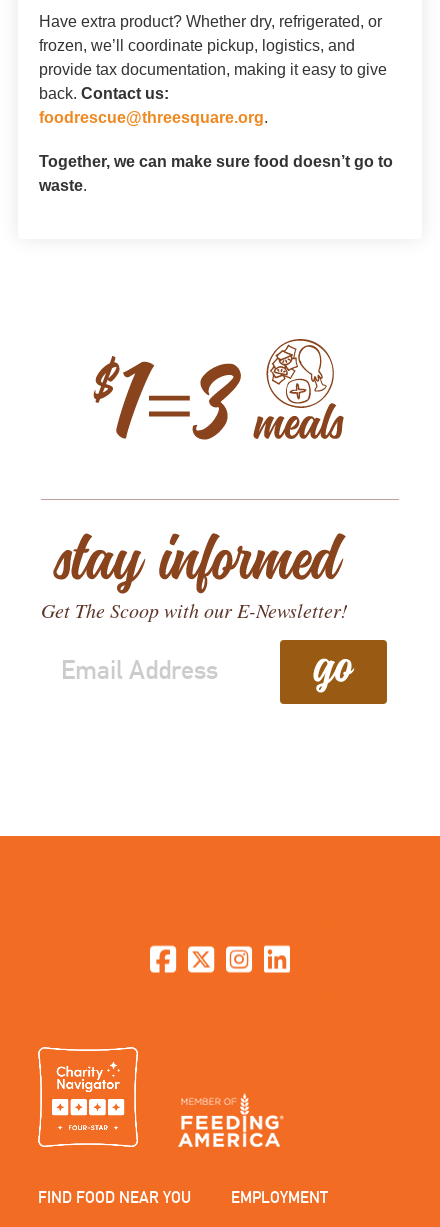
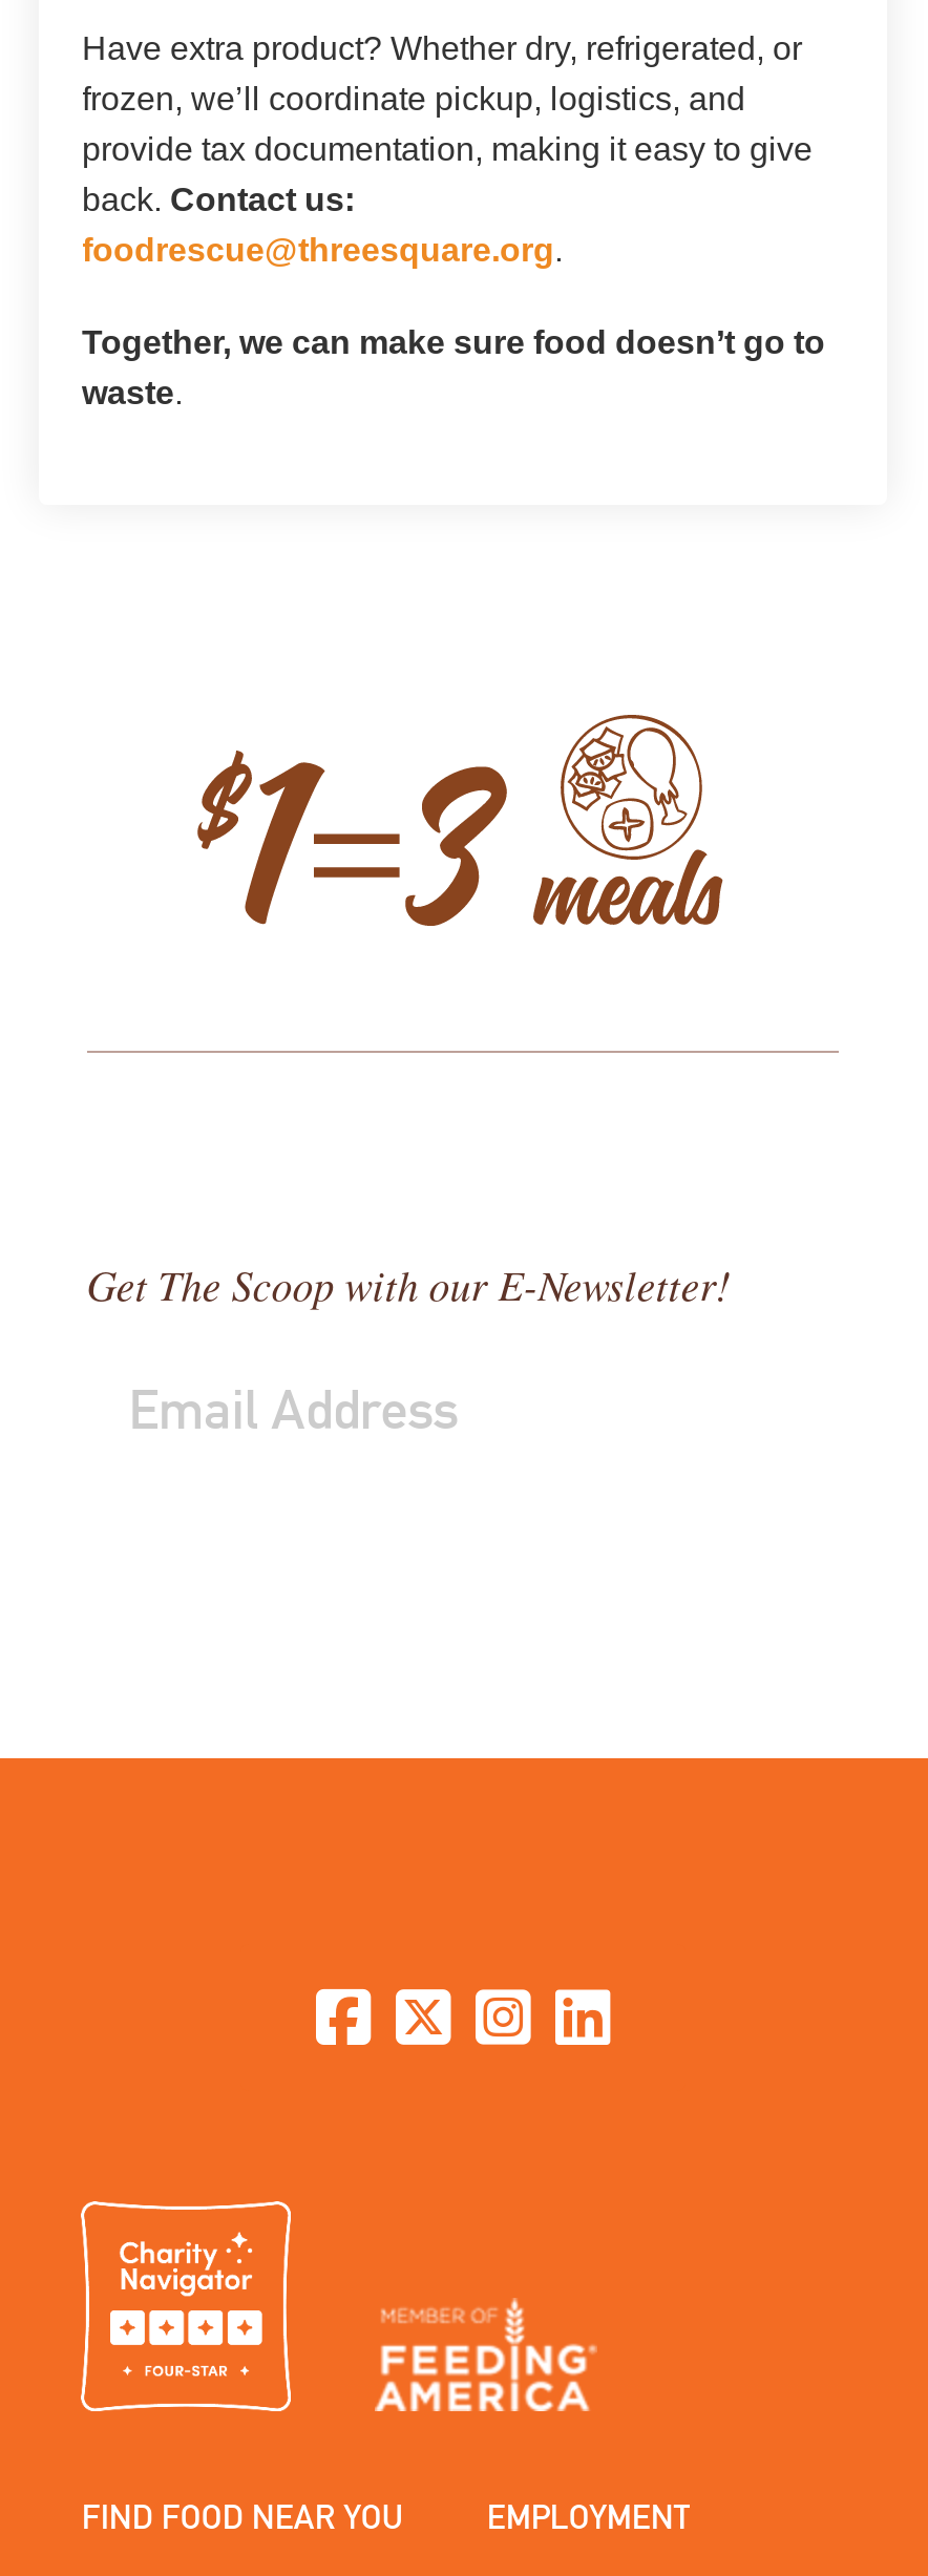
- [image]

- [image]

- [image]
